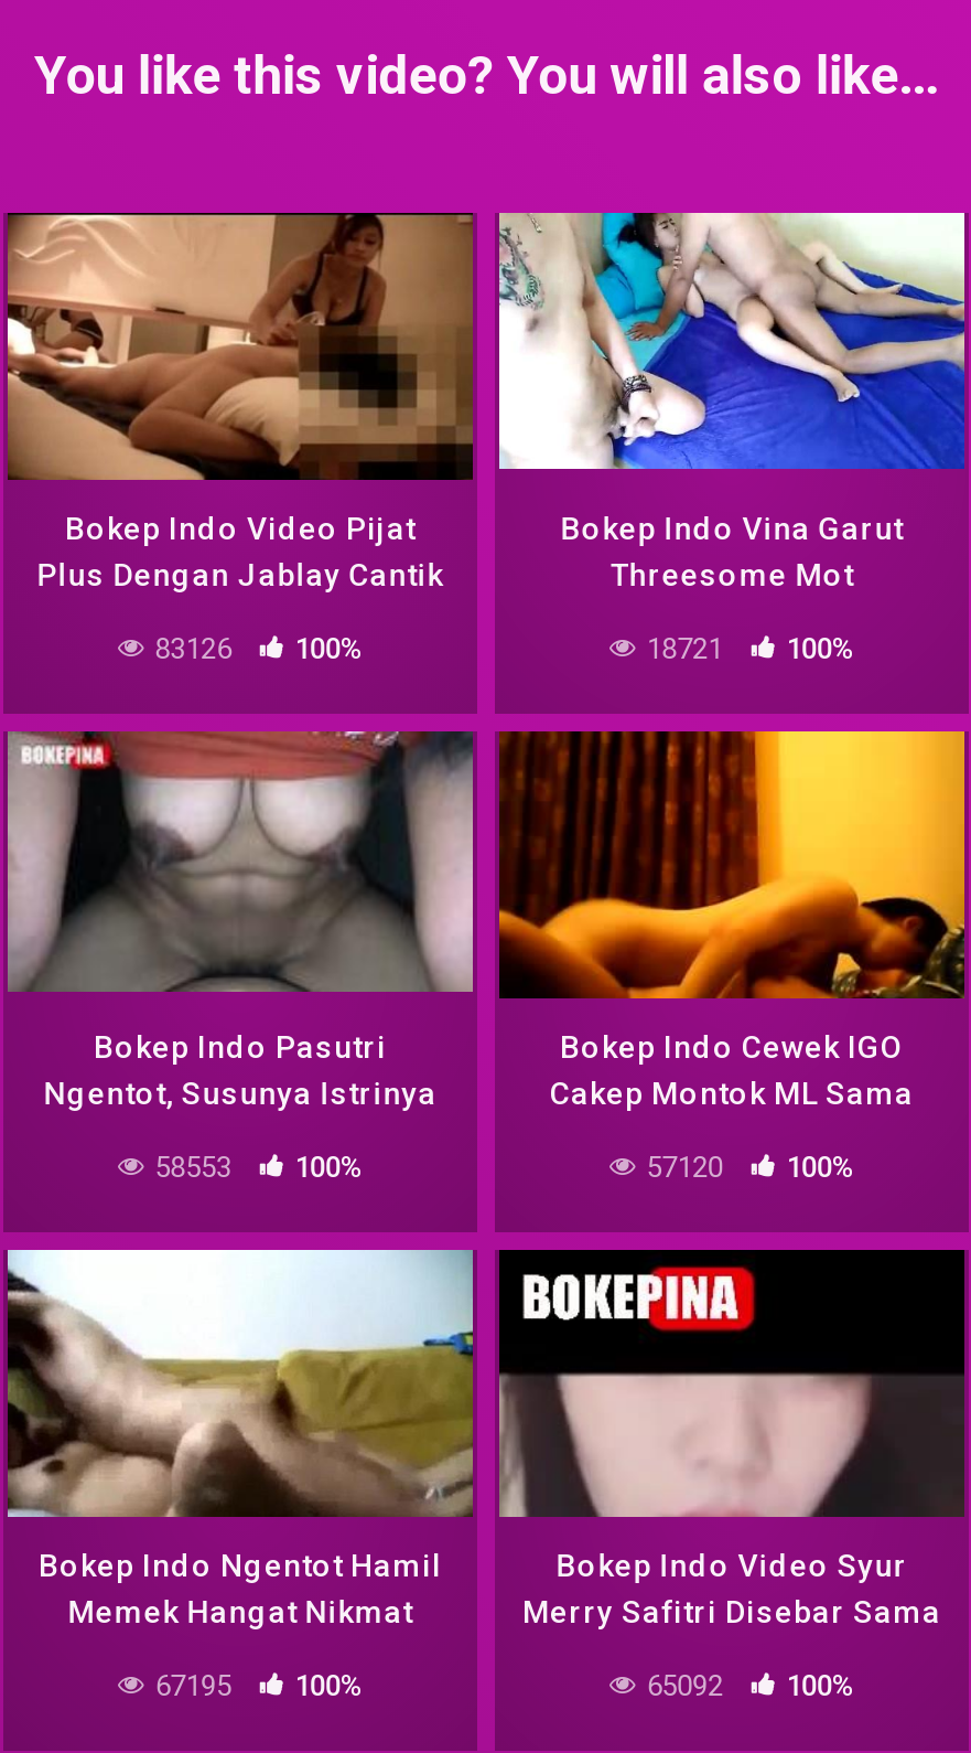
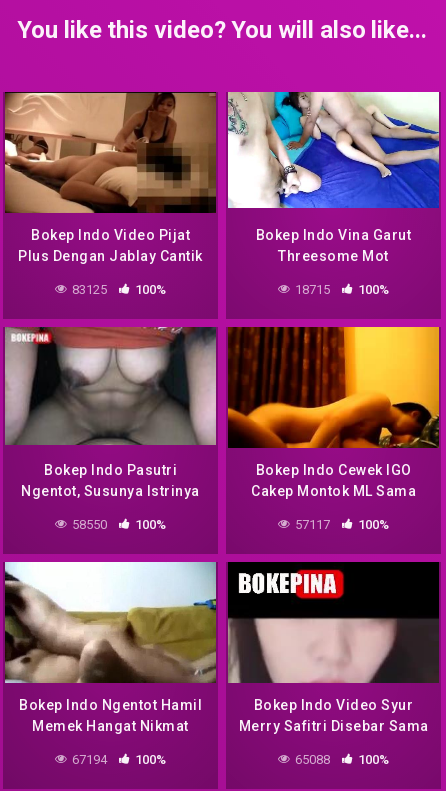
- 83126 100%
+ 83125 100%

- 18721 100%
+ 18715 100%

- 58553 100%
+ 58550 100%

- 57120 100%
+ 57117 100%

- 67195 100%
+ 67194 100%

- 65092 100%
+ 65088 100%
